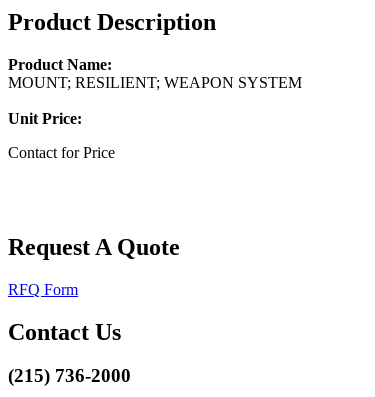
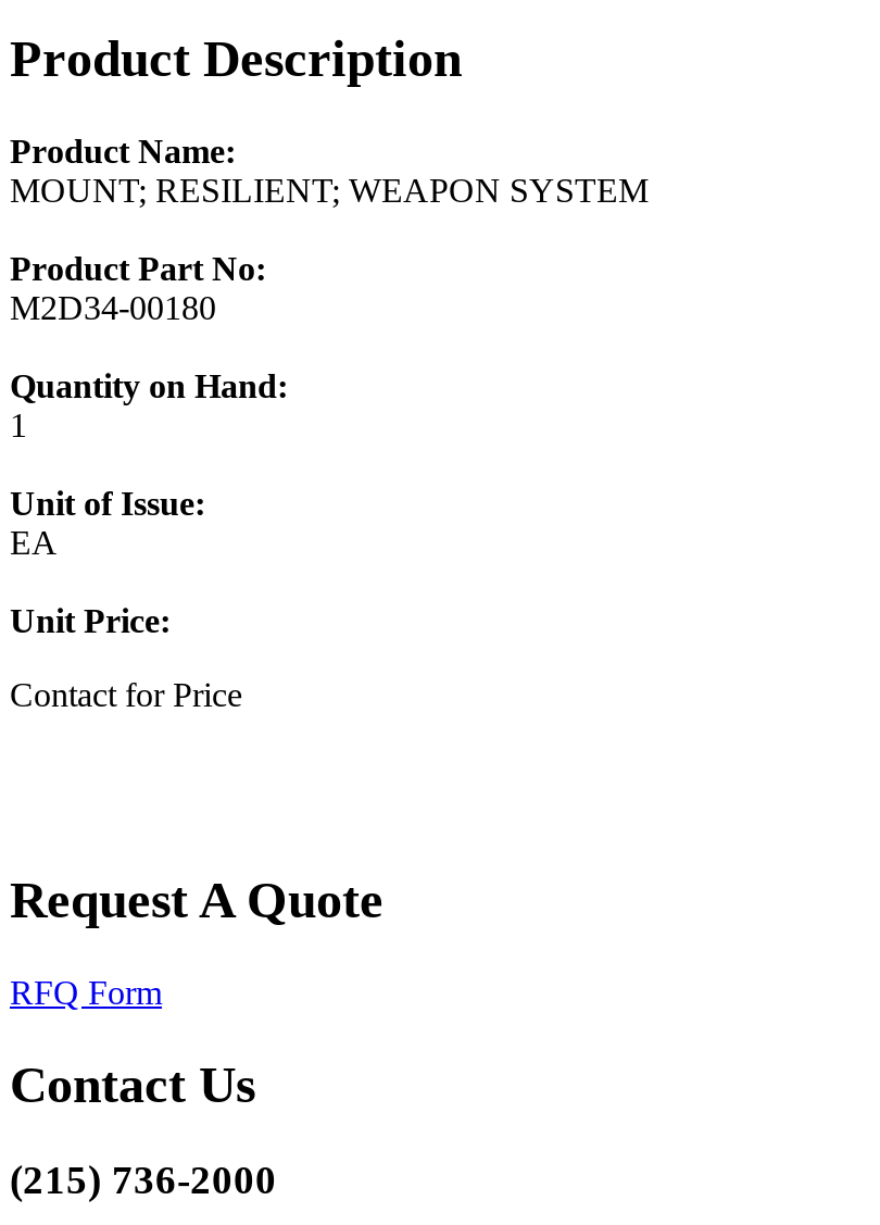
+ Product Part No:
+ M2D34-00180
+ Quantity on Hand:
+ 1
+ Unit of Issue:
+ EA
